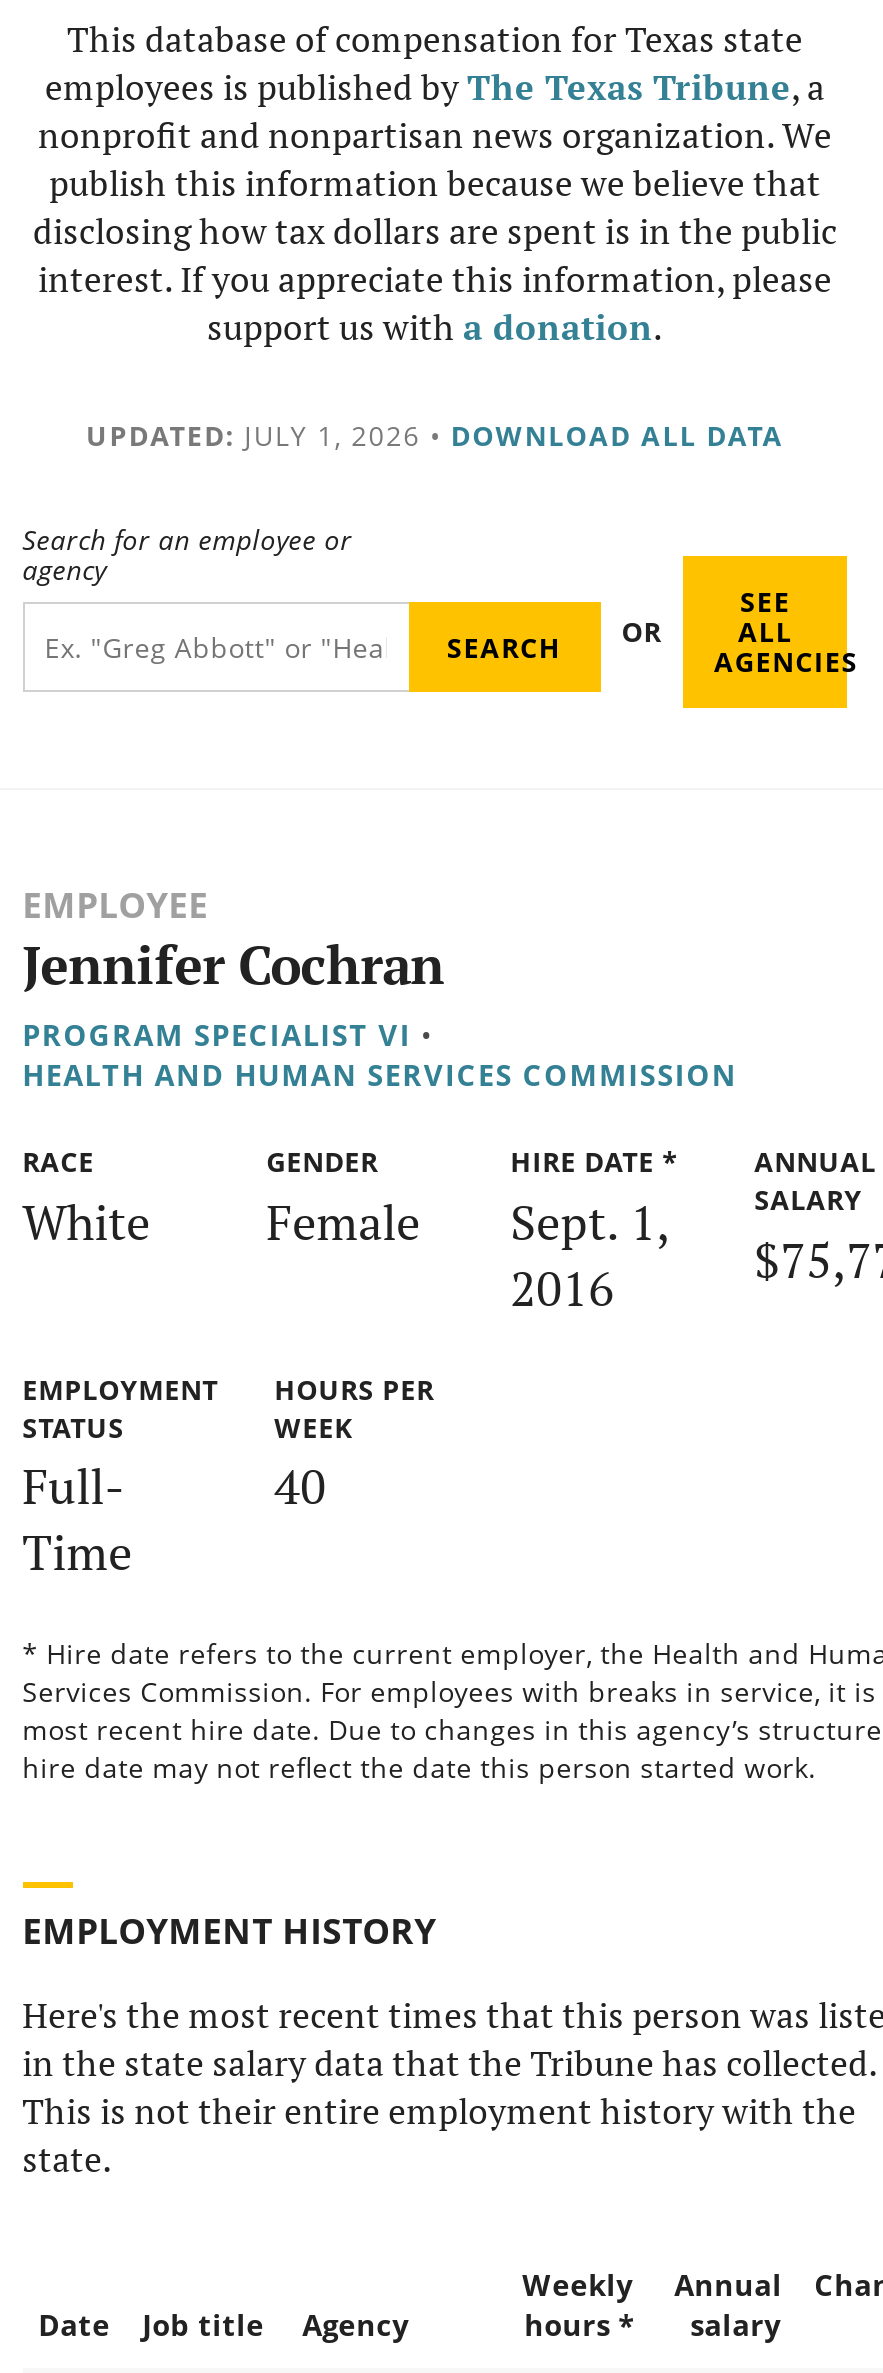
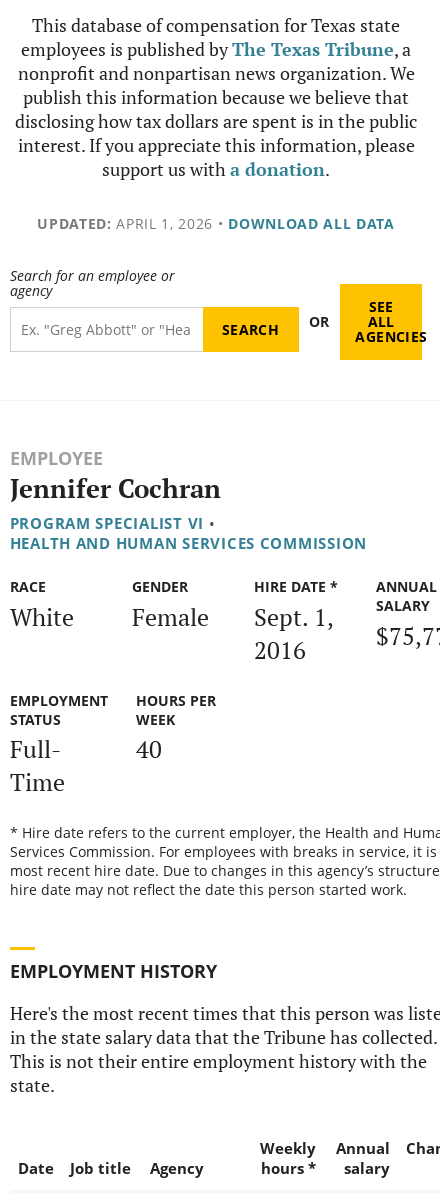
- UPDATED: JULY 1, 2026 • DOWNLOAD ALL DATA
+ UPDATED: APRIL 1, 2026 • DOWNLOAD ALL DATA
